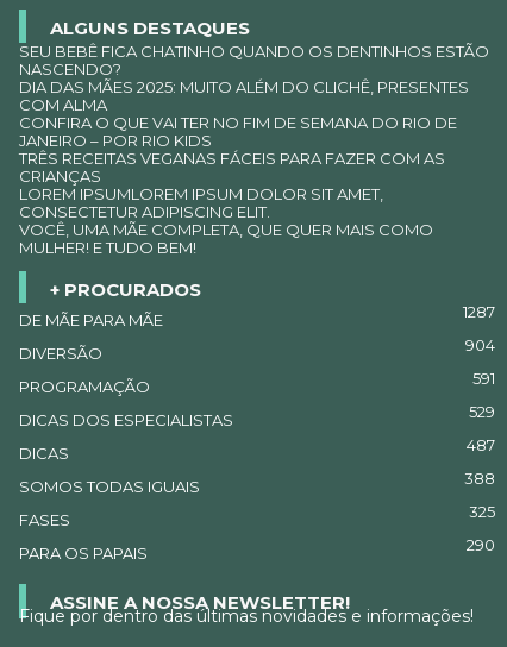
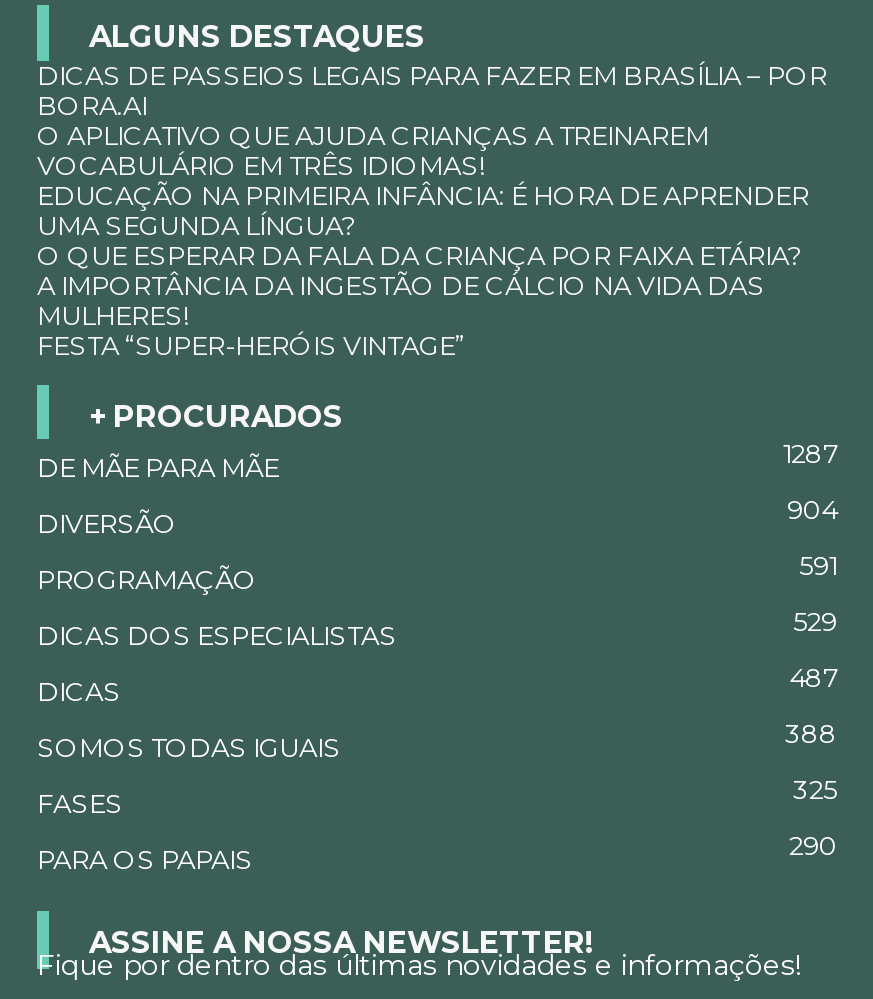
- SEU BEBÊ FICA CHATINHO QUANDO OS DENTINHOS ESTÃO
- NASCENDO?
- DIA DAS MÃES 2025: MUITO ALÉM DO CLICHÊ, PRESENTES
- COM ALMA
- CONFIRA O QUE VAI TER NO FIM DE SEMANA DO RIO DE
- JANEIRO – POR RIO KIDS
- TRÊS RECEITAS VEGANAS FÁCEIS PARA FAZER COM AS
- CRIANÇAS
- LOREM IPSUMLOREM IPSUM DOLOR SIT AMET,
- CONSECTETUR ADIPISCING ELIT.
- VOCÊ, UMA MÃE COMPLETA, QUE QUER MAIS COMO
- MULHER! E TUDO BEM!
+ DICAS DE PASSEIOS LEGAIS PARA FAZER EM BRASÍLIA – POR
+ BORA.AI
+ O APLICATIVO QUE AJUDA CRIANÇAS A TREINAREM
+ VOCABULÁRIO EM TRÊS IDIOMAS!
+ EDUCAÇÃO NA PRIMEIRA INFÂNCIA: É HORA DE APRENDER
+ UMA SEGUNDA LÍNGUA?
+ O QUE ESPERAR DA FALA DA CRIANÇA POR FAIXA ETÁRIA?
+ A IMPORTÂNCIA DA INGESTÃO DE CÁLCIO NA VIDA DAS
+ MULHERES!
+ FESTA “SUPER-HERÓIS VINTAGE”
